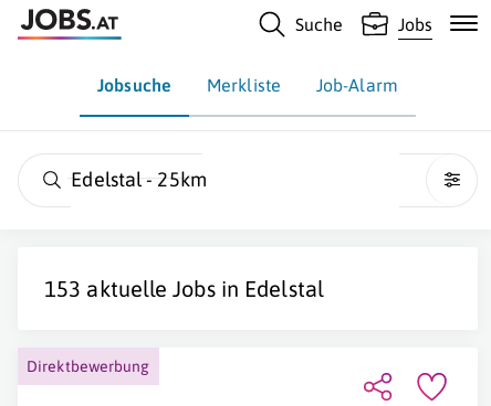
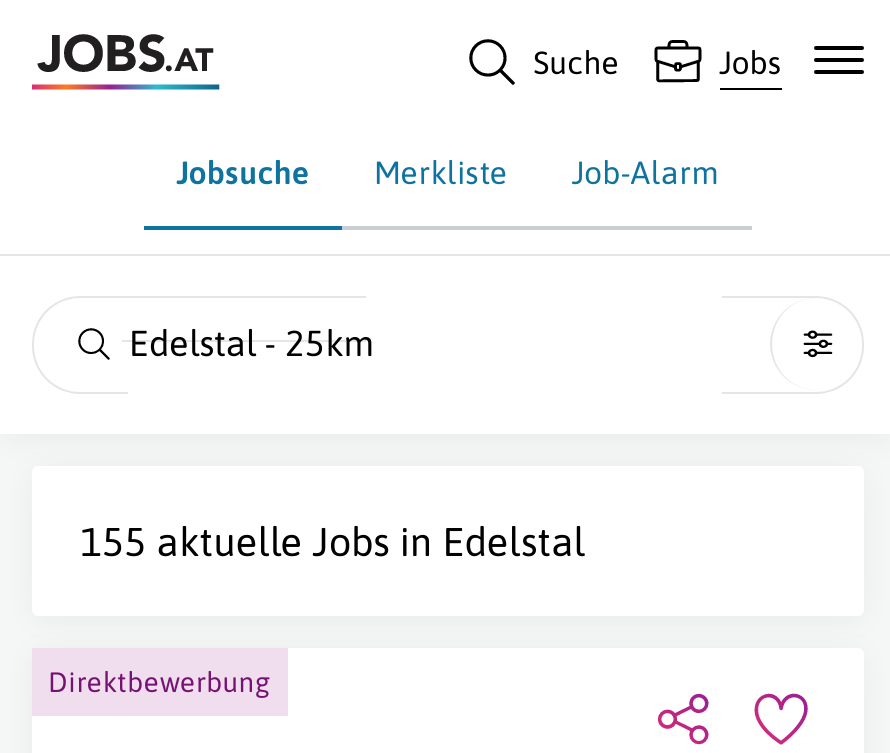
- 153 aktuelle Jobs in Edelstal
+ 155 aktuelle Jobs in Edelstal
